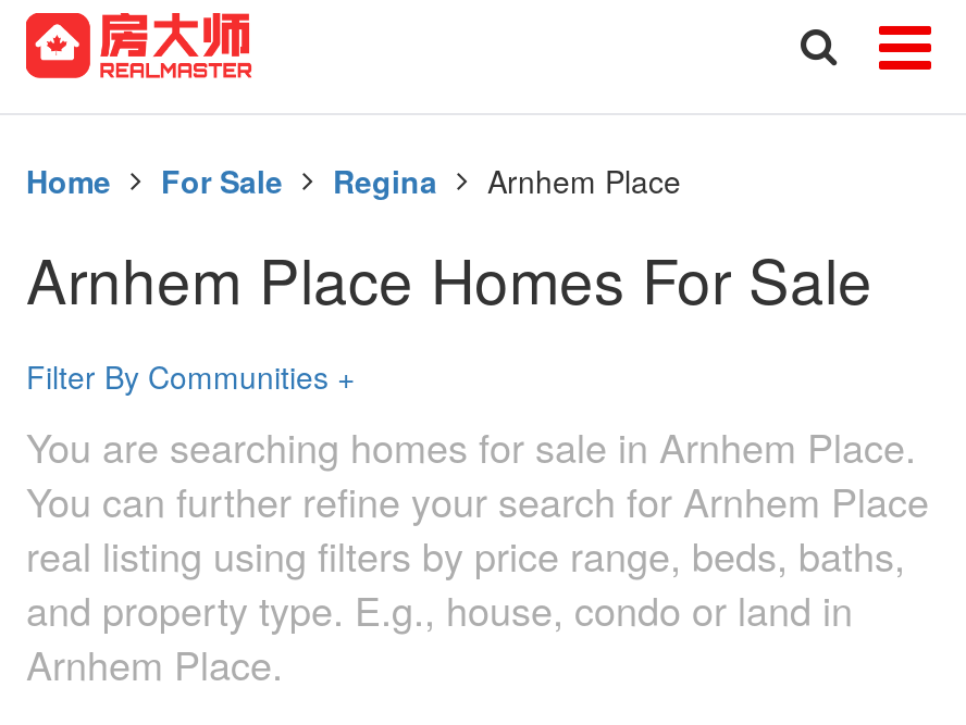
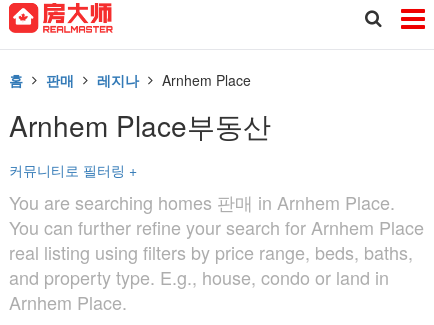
- Home
- For Sale
- Regina
+ 홈
+ 판매
+ 레지나

- Arnhem Place Homes For Sale
- Filter By Communities +
- You are searching homes for sale in Arnhem Place.
+ Arnhem Place부동산
+ 커뮤니티로 필터링 +
+ You are searching homes 판매 in Arnhem Place.
